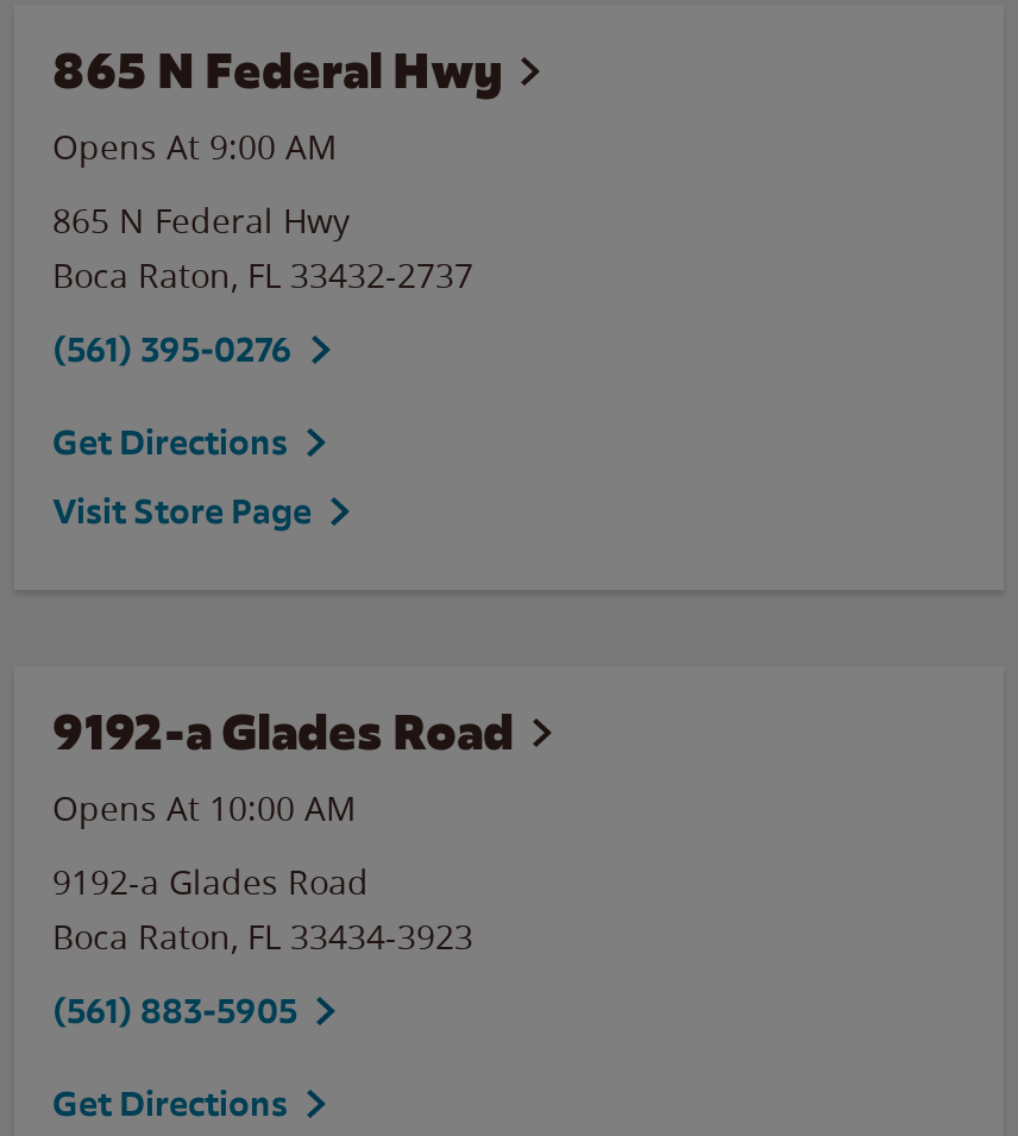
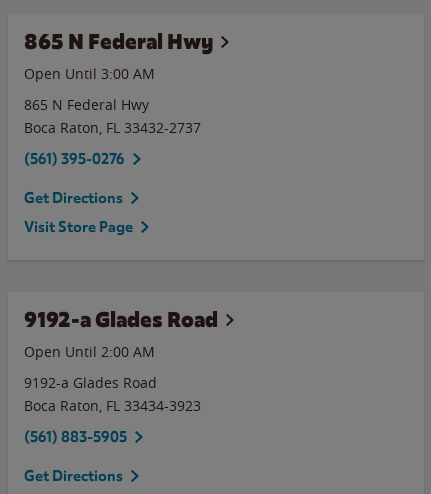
- Opens At 9:00 AM
+ Open Until 3:00 AM

- Opens At 10:00 AM
+ Open Until 2:00 AM
